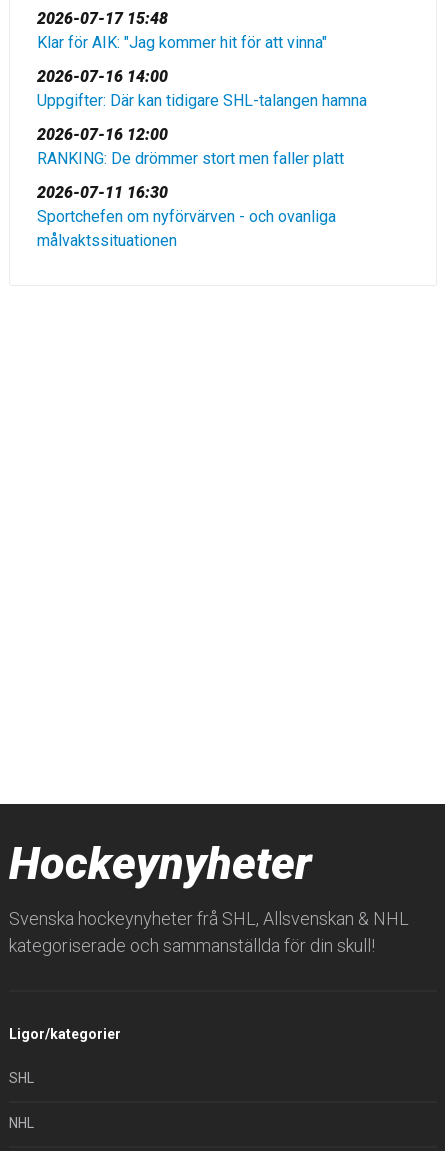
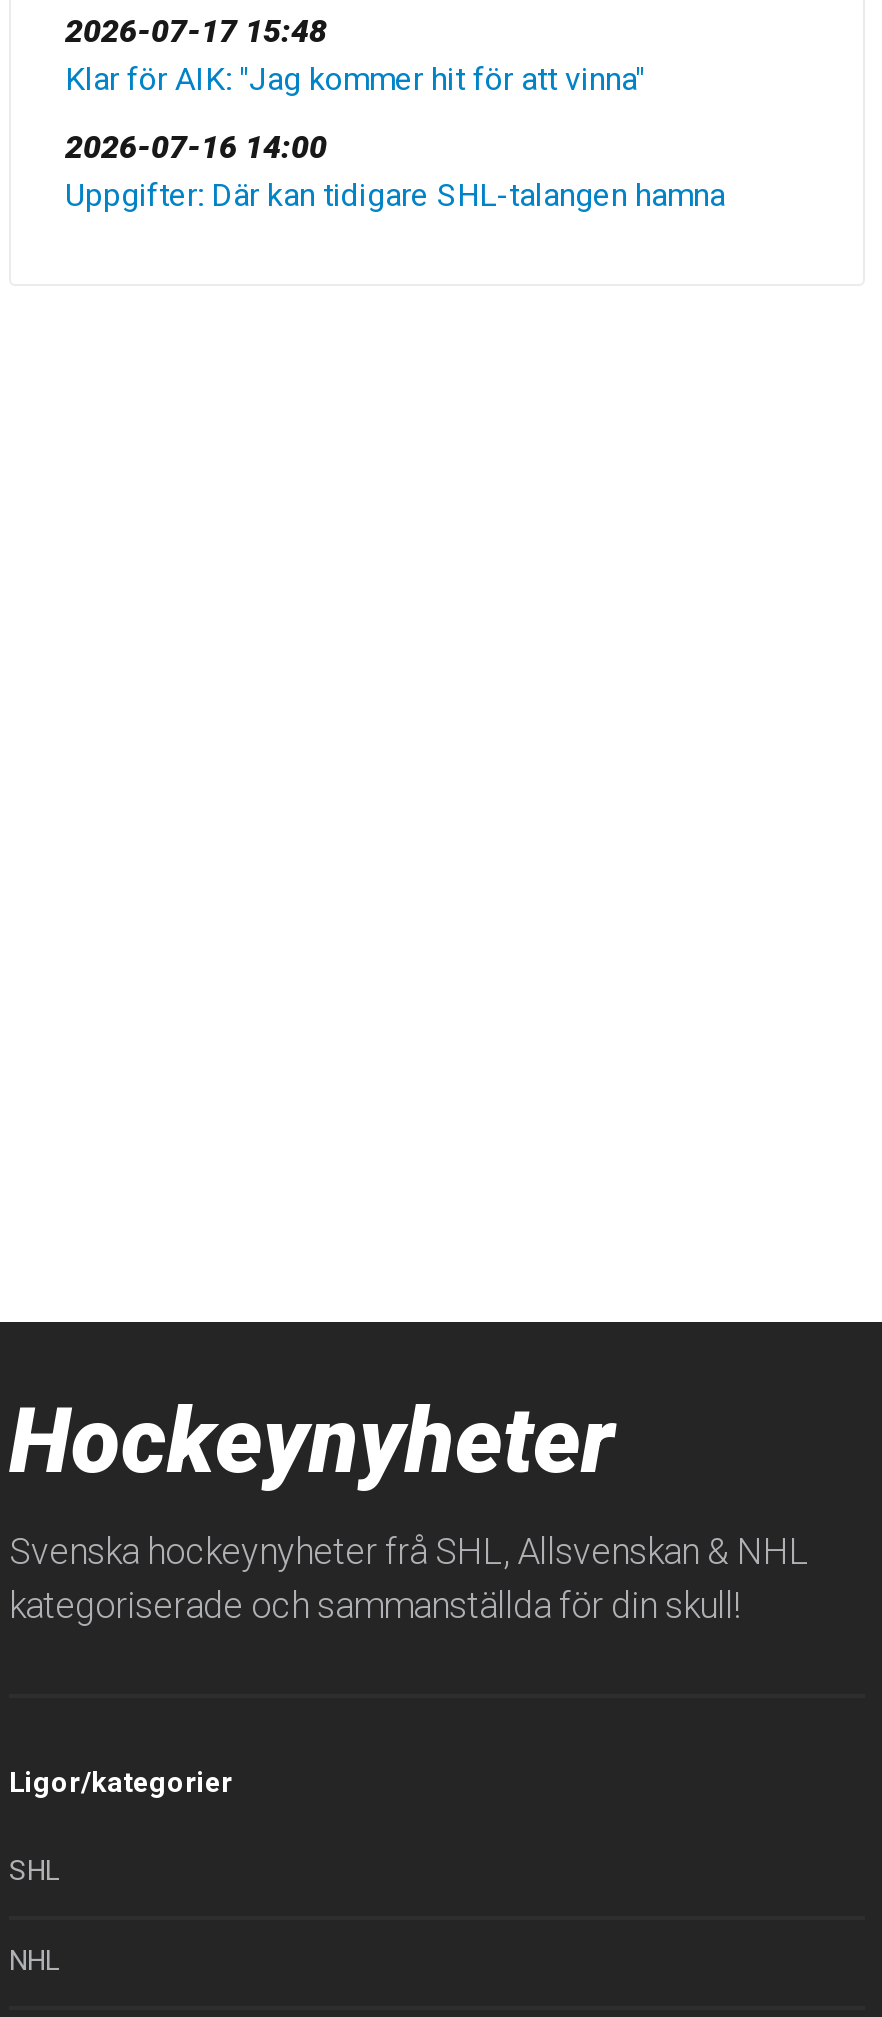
- 2026-07-16 12:00
- RANKING: De drömmer stort men faller platt
- 2026-07-11 16:30
- Sportchefen om nyförvärven - och ovanliga
- målvaktssituationen
